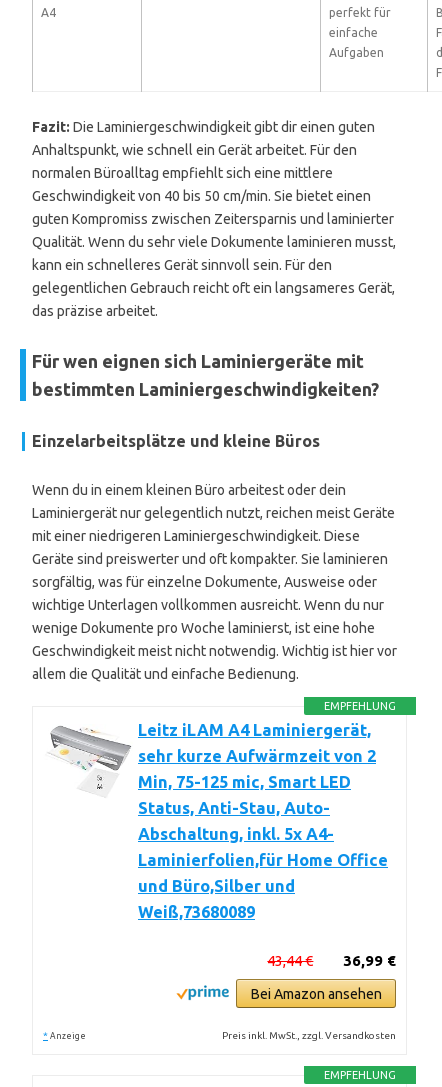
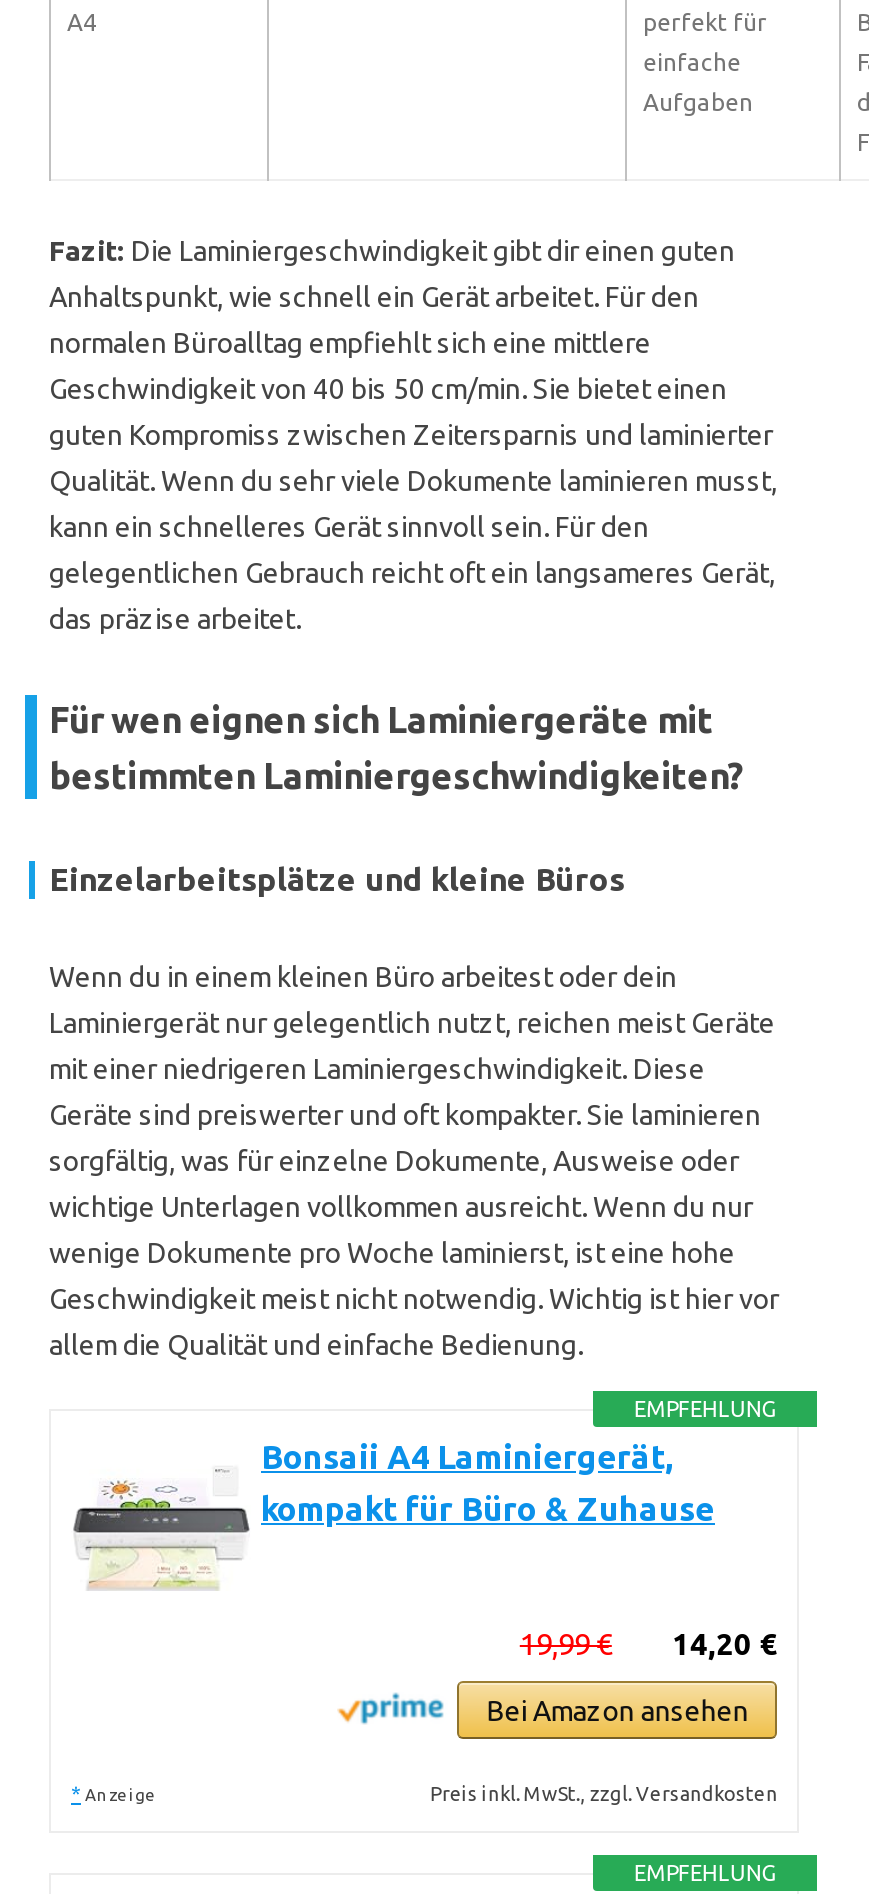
- [image]
- Leitz iLAM A4 Laminiergerät,
- sehr kurze Aufwärmzeit von 2
- Min, 75-125 mic, Smart LED
- Status, Anti-Stau, Auto-
- Abschaltung, inkl. 5x A4-
- Laminierfolien,für Home Office
- und Büro,Silber und
- Weiß,73680089
+ [image]
+ Bonsaii A4 Laminiergerät,
+ kompakt für Büro & Zuhause

- 36,99 €
- 43,44 €
+ 14,20 €
+ 19,99 €
